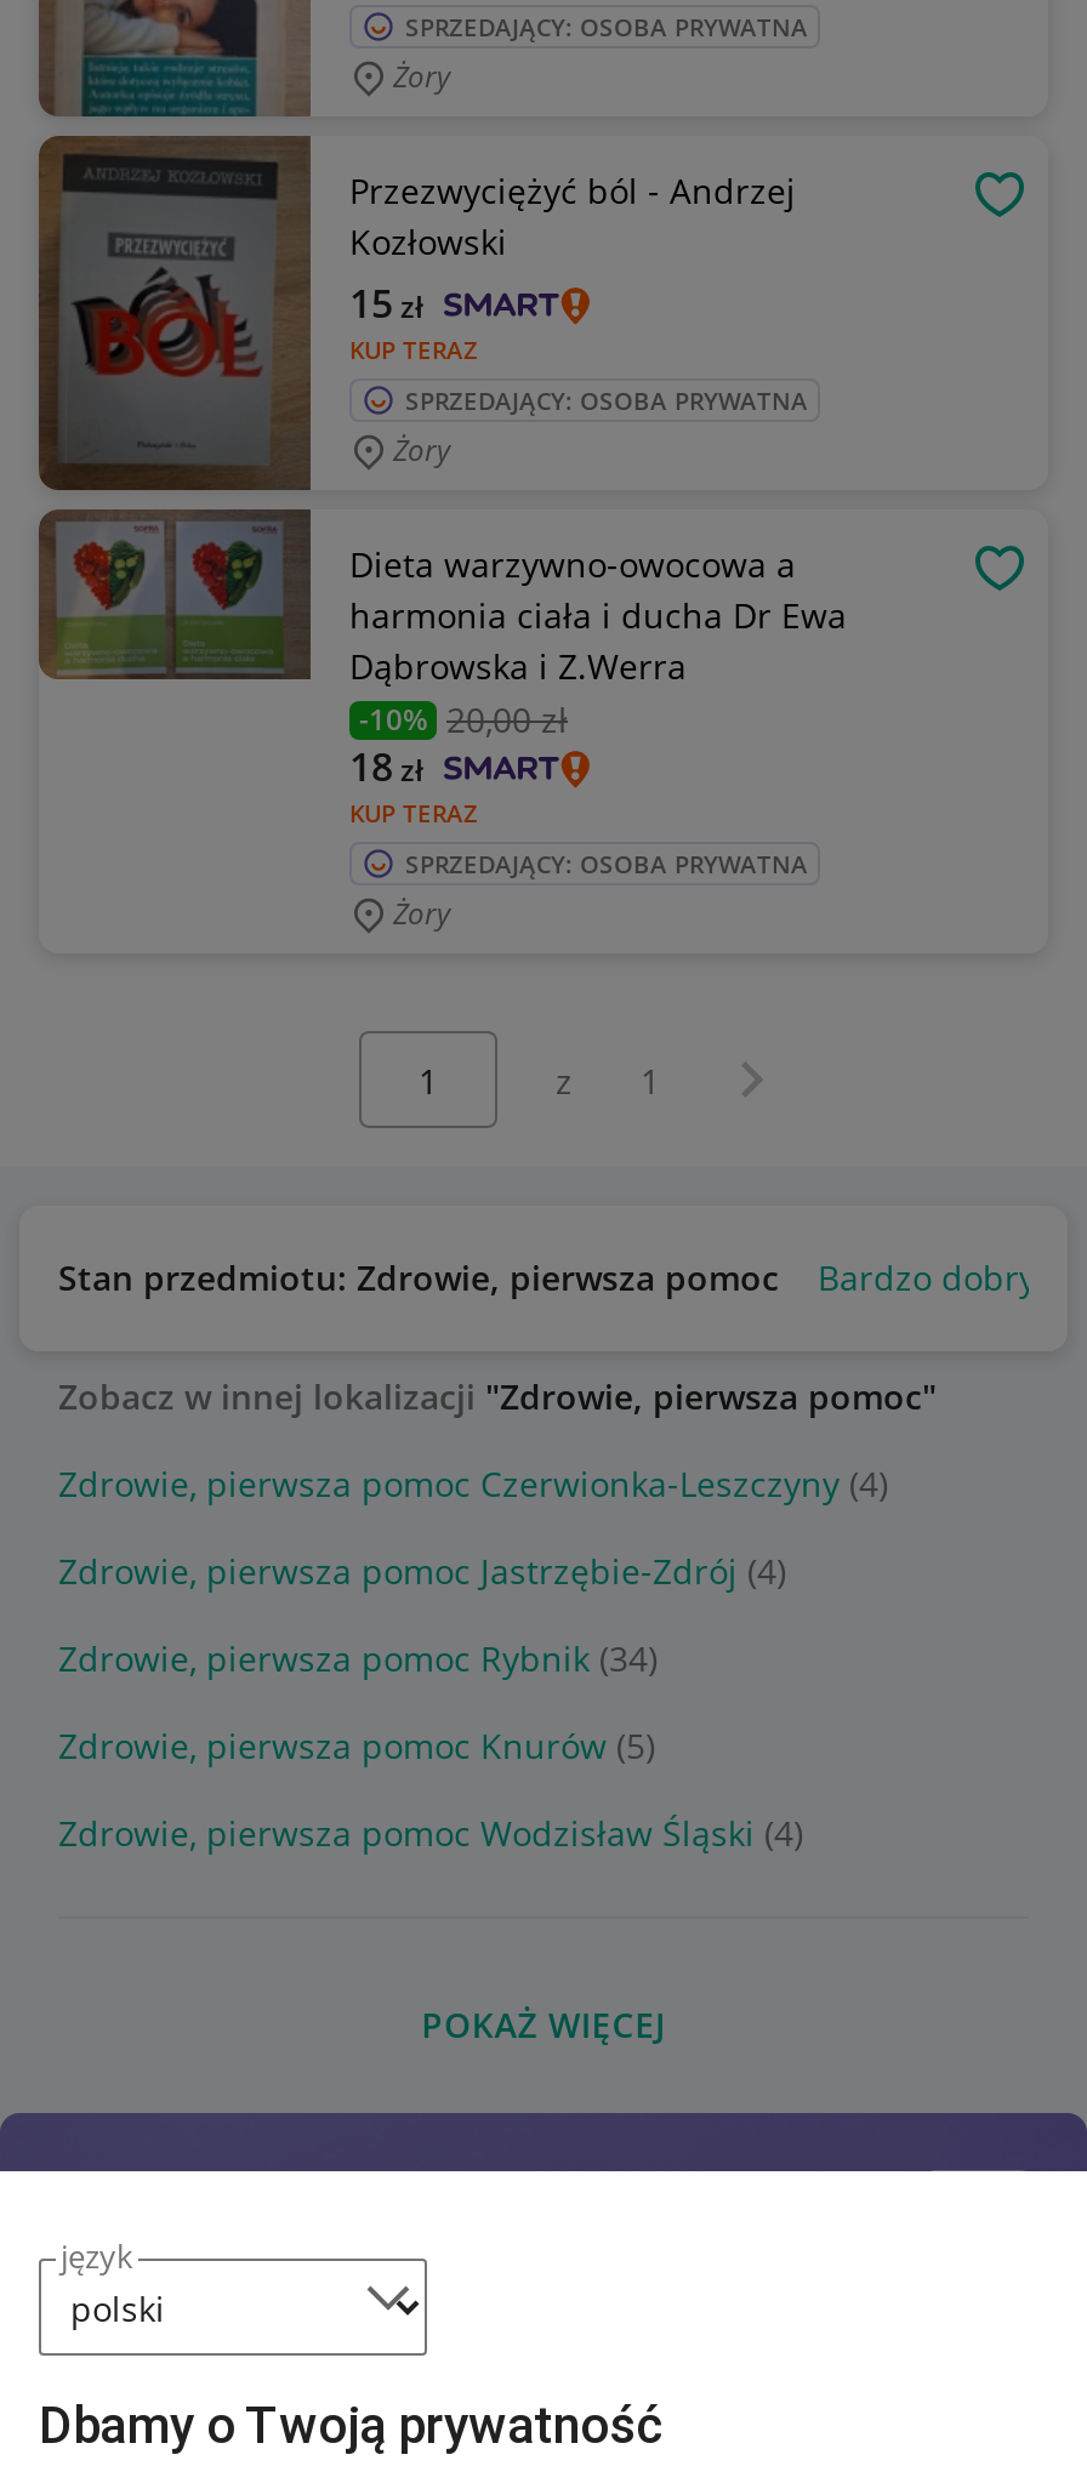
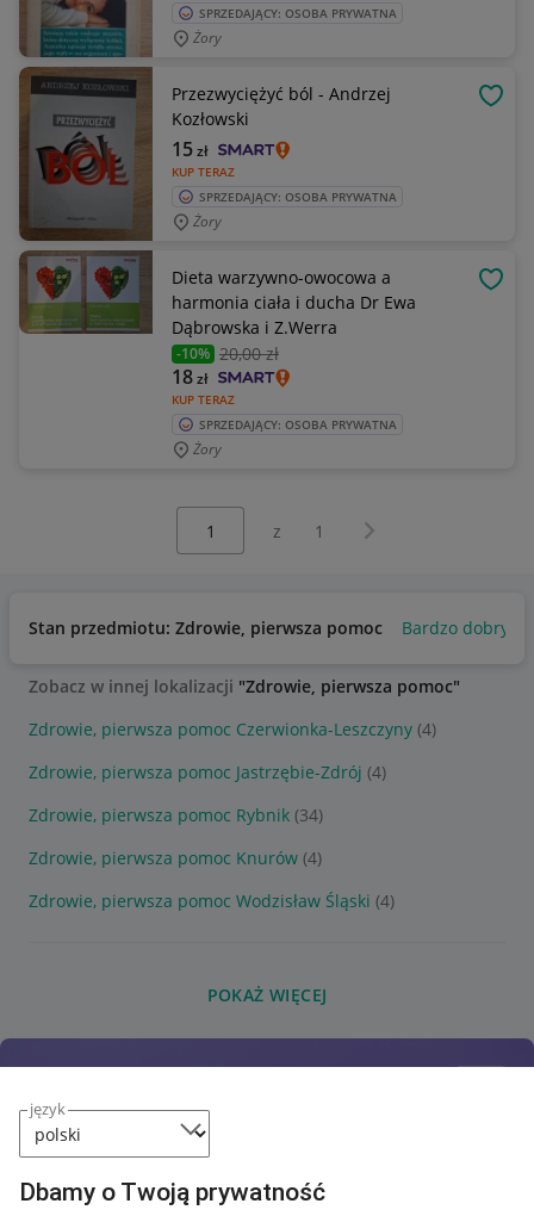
- Zdrowie, pierwsza pomoc Knurów (5)
+ Zdrowie, pierwsza pomoc Knurów (4)
